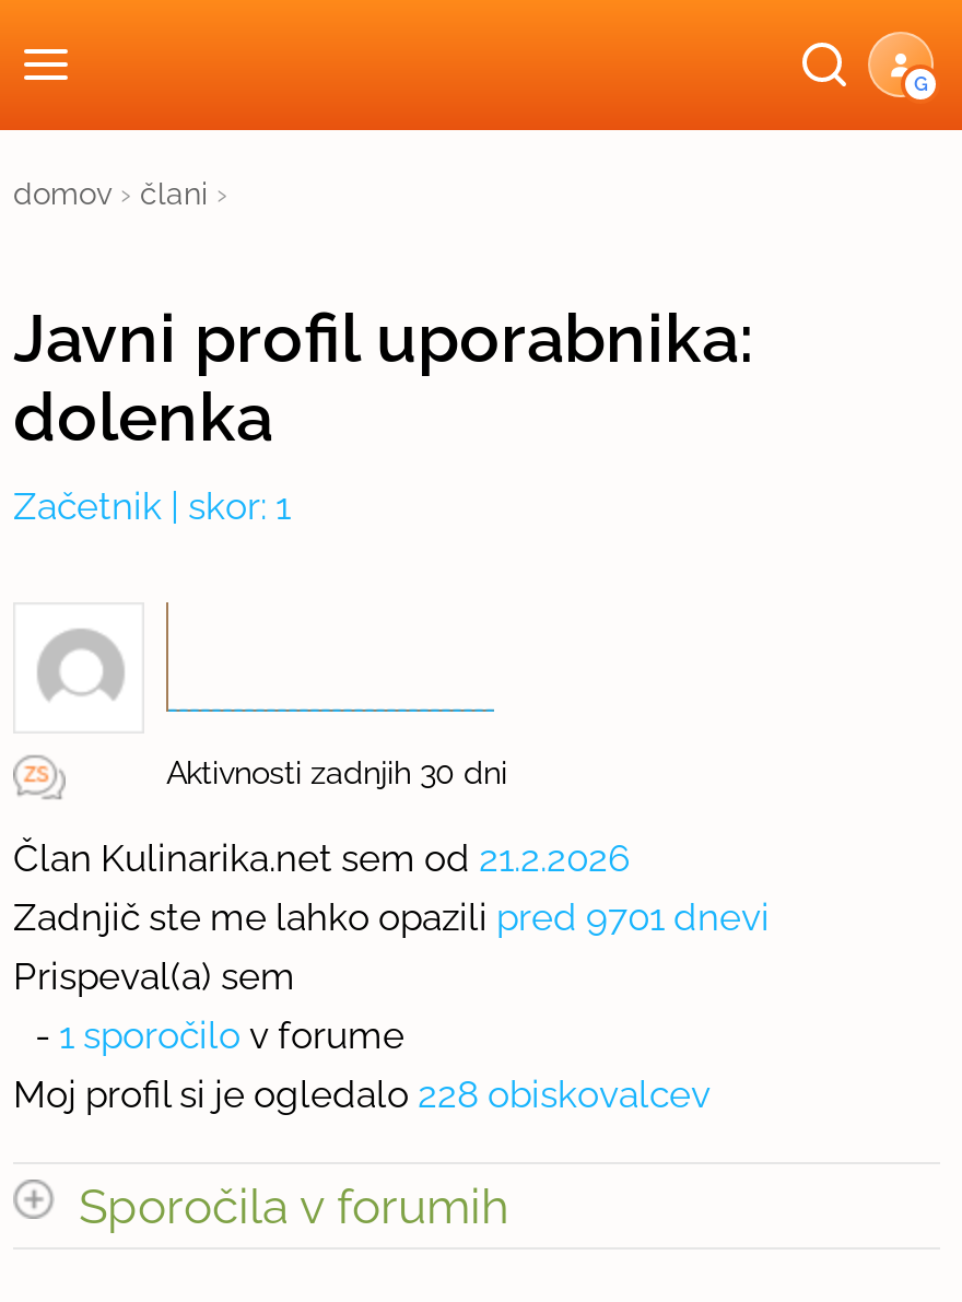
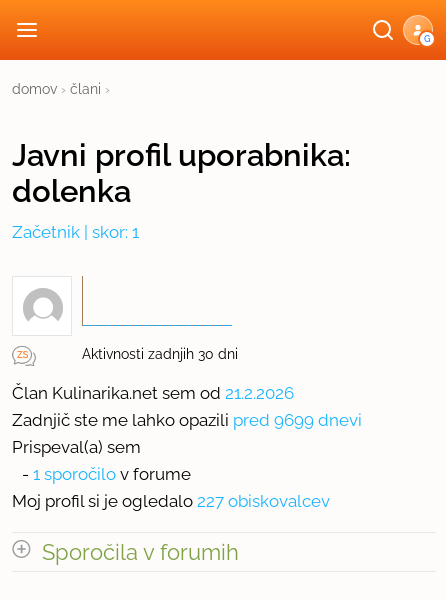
- Zadnjič ste me lahko opazili pred 9701 dnevi
+ Zadnjič ste me lahko opazili pred 9699 dnevi

- Moj profil si je ogledalo 228 obiskovalcev
+ Moj profil si je ogledalo 227 obiskovalcev
